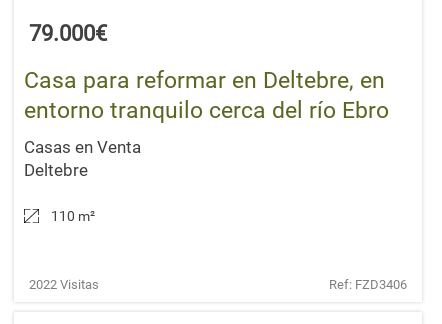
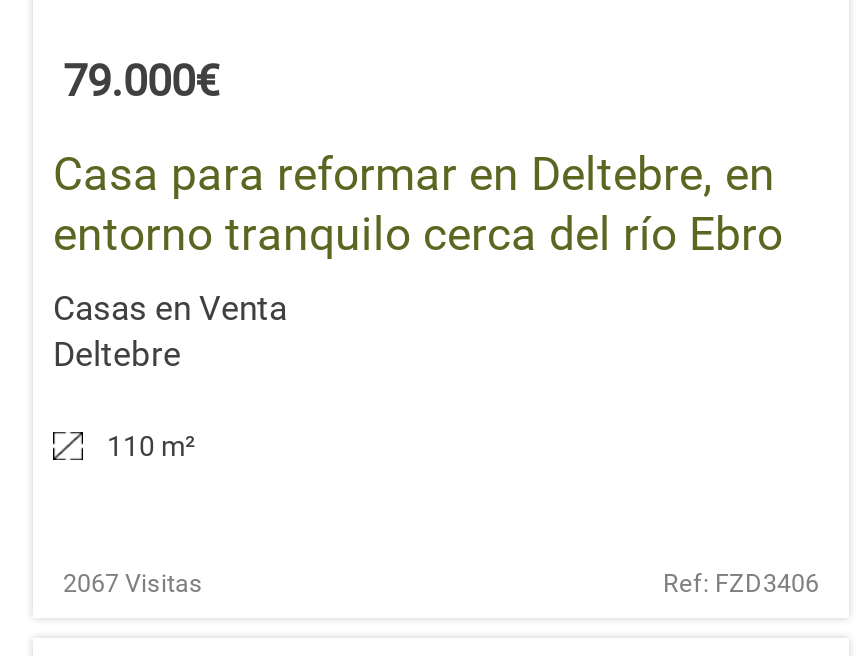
- 2022 Visitas
+ 2067 Visitas
